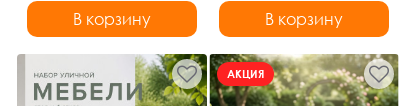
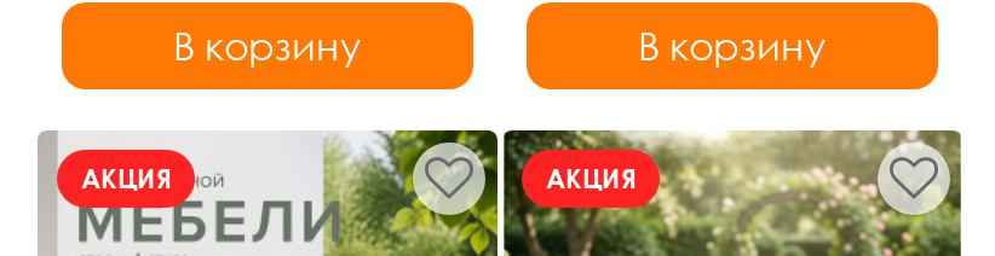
+ АКЦИЯ
